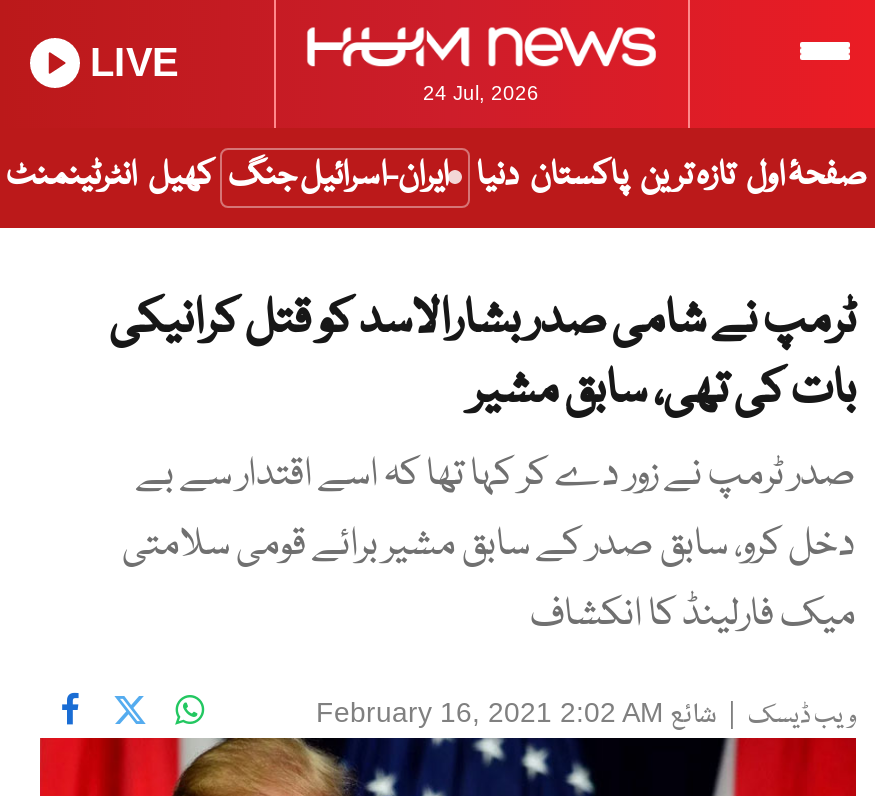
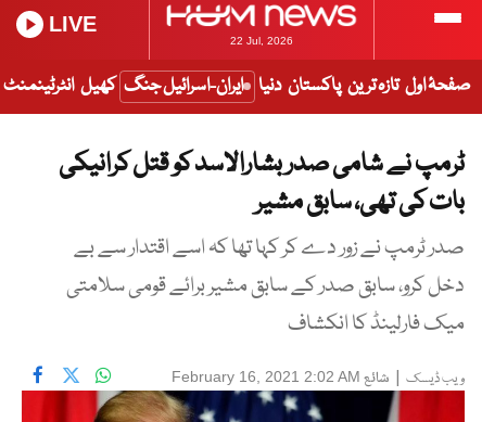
- 24 Jul, 2026
+ 22 Jul, 2026
